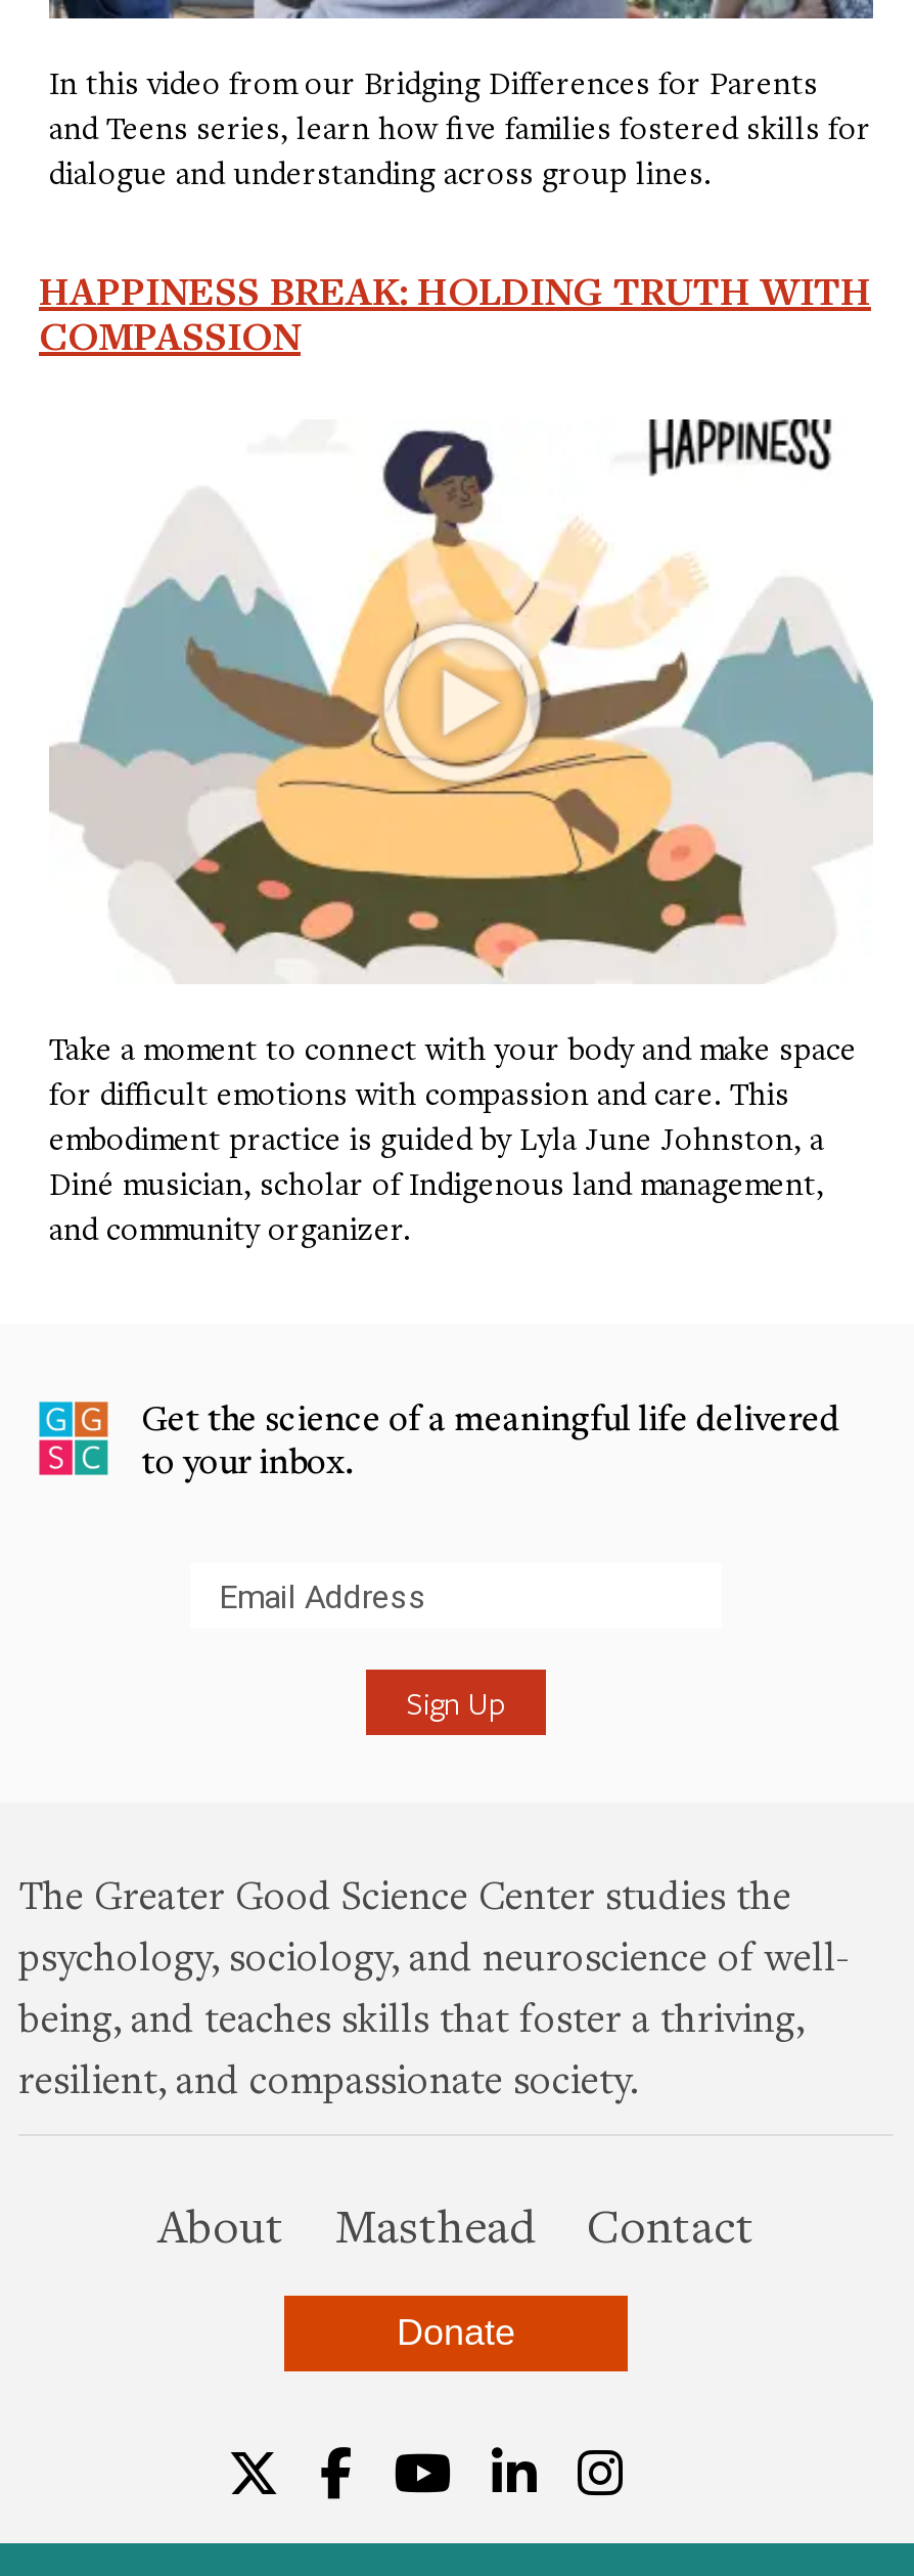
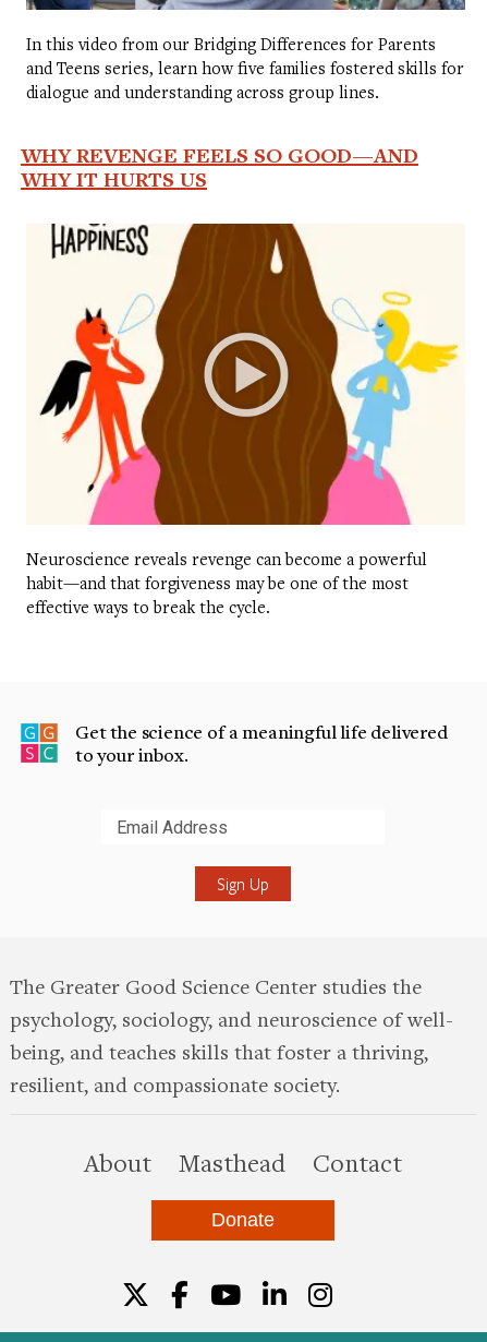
- HAPPINESS BREAK: HOLDING TRUTH WITH
- COMPASSION
+ WHY REVENGE FEELS SO GOOD—AND
+ WHY IT HURTS US

- [image]
- Take a moment to connect with your body and make space
- for difficult emotions with compassion and care. This
- embodiment practice is guided by Lyla June Johnston, a
- Diné musician, scholar of Indigenous land management,
- and community organizer.
+ [image]
+ Neuroscience reveals revenge can become a powerful
+ habit—and that forgiveness may be one of the most
+ effective ways to break the cycle.
